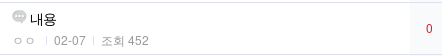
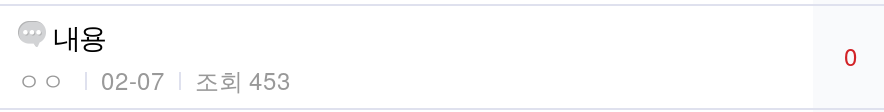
- 조회 452
+ 조회 453
